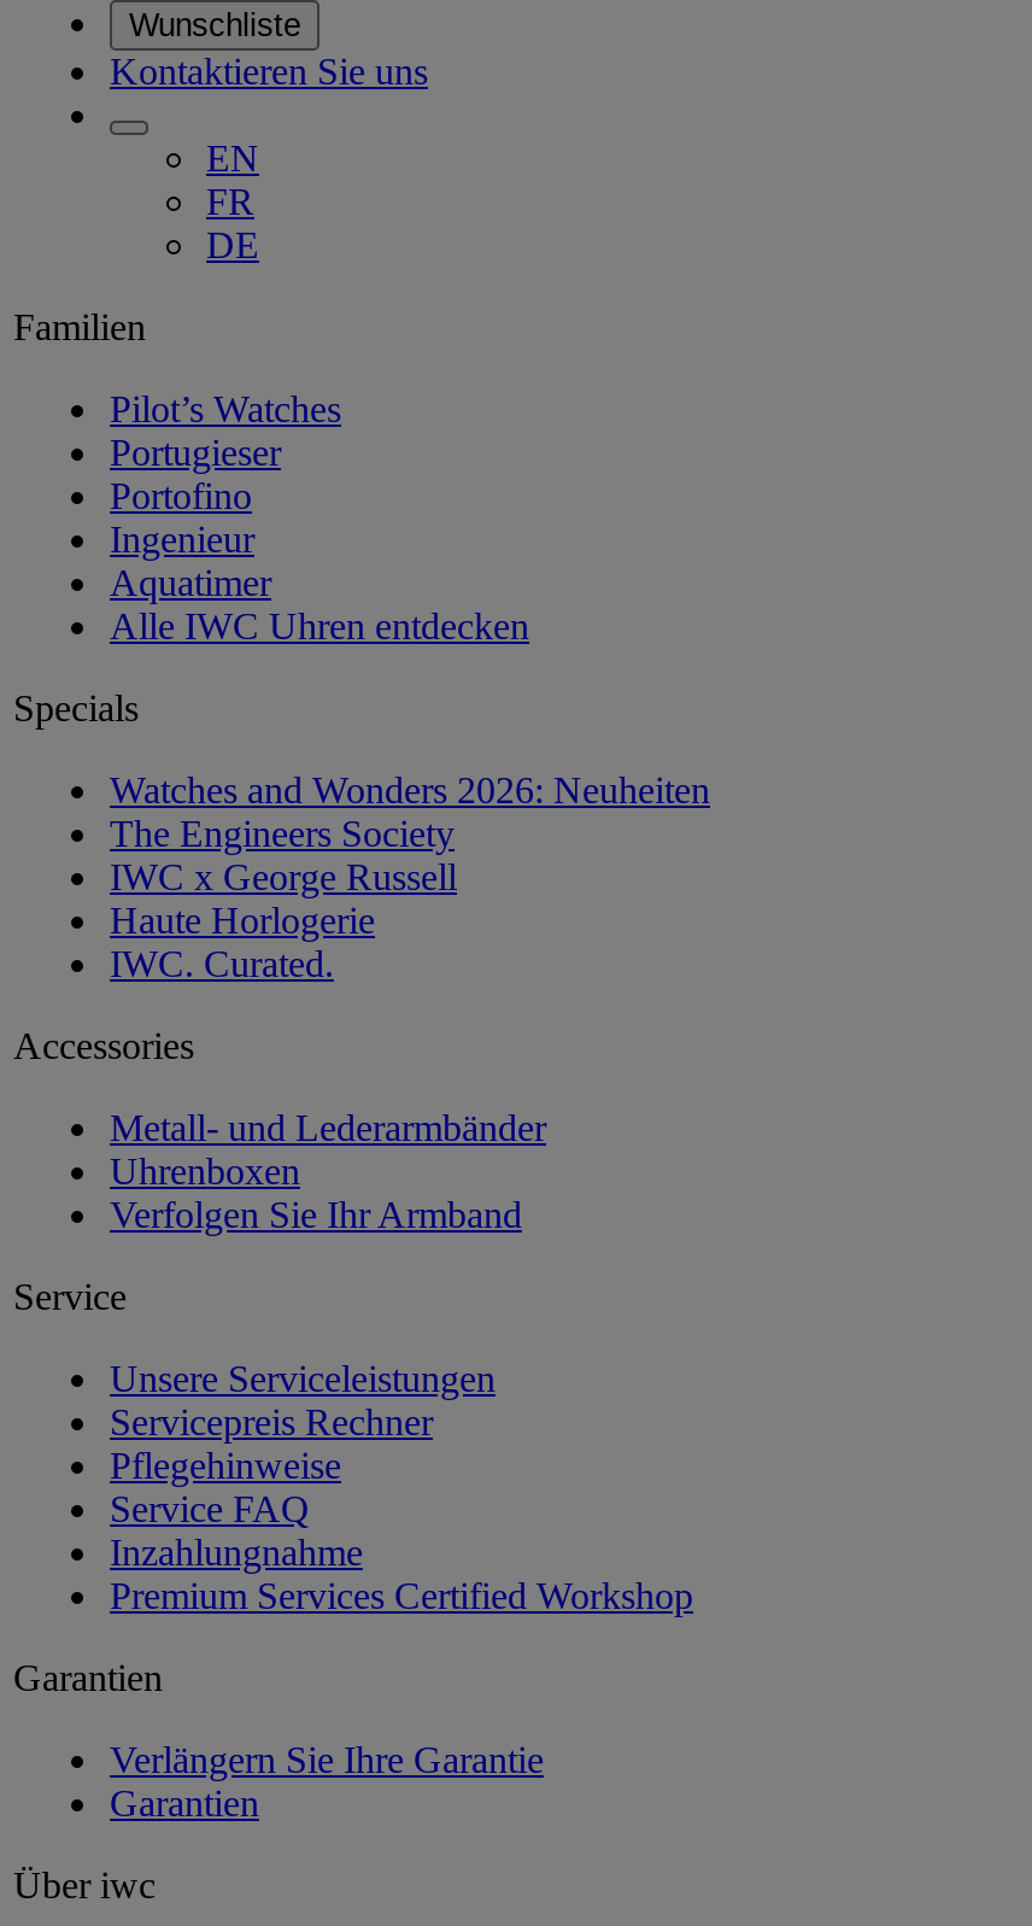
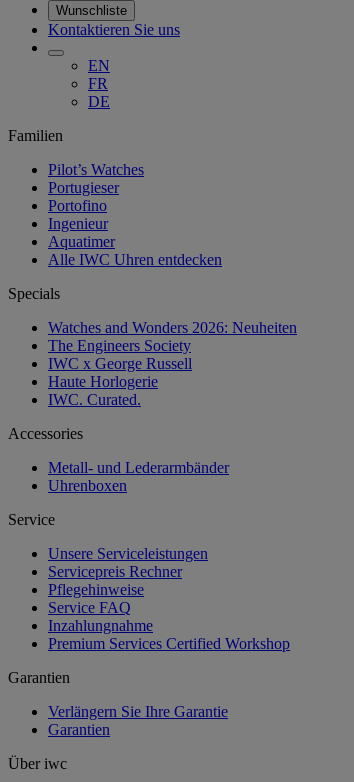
- Verfolgen Sie Ihr Armband
